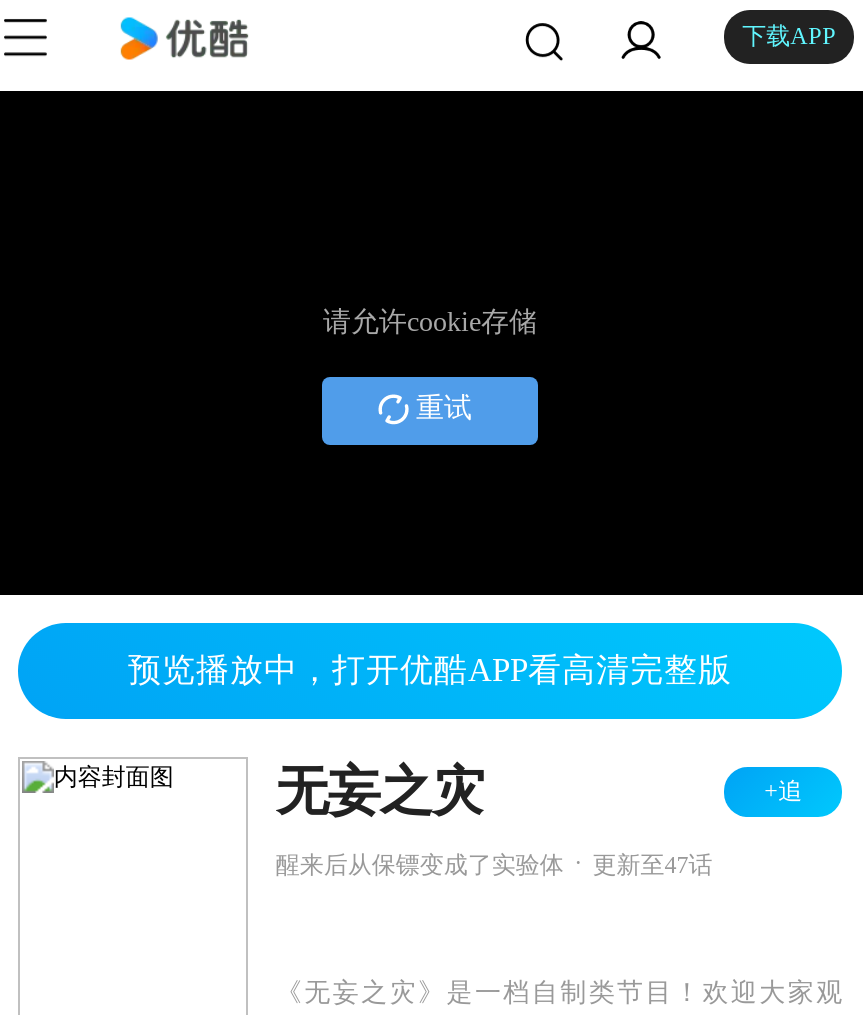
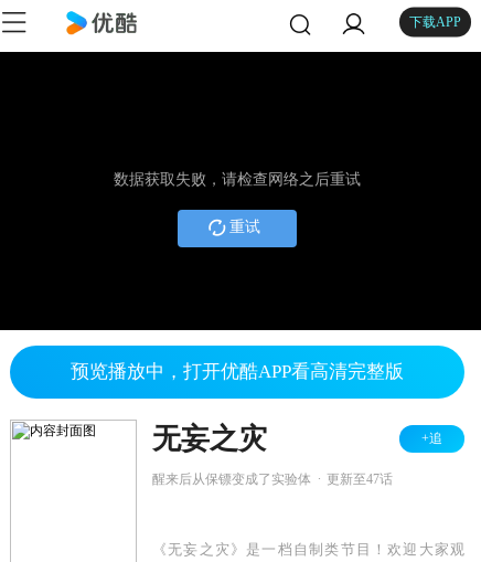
- 请允许cookie存储
+ 数据获取失败，请检查网络之后重试
